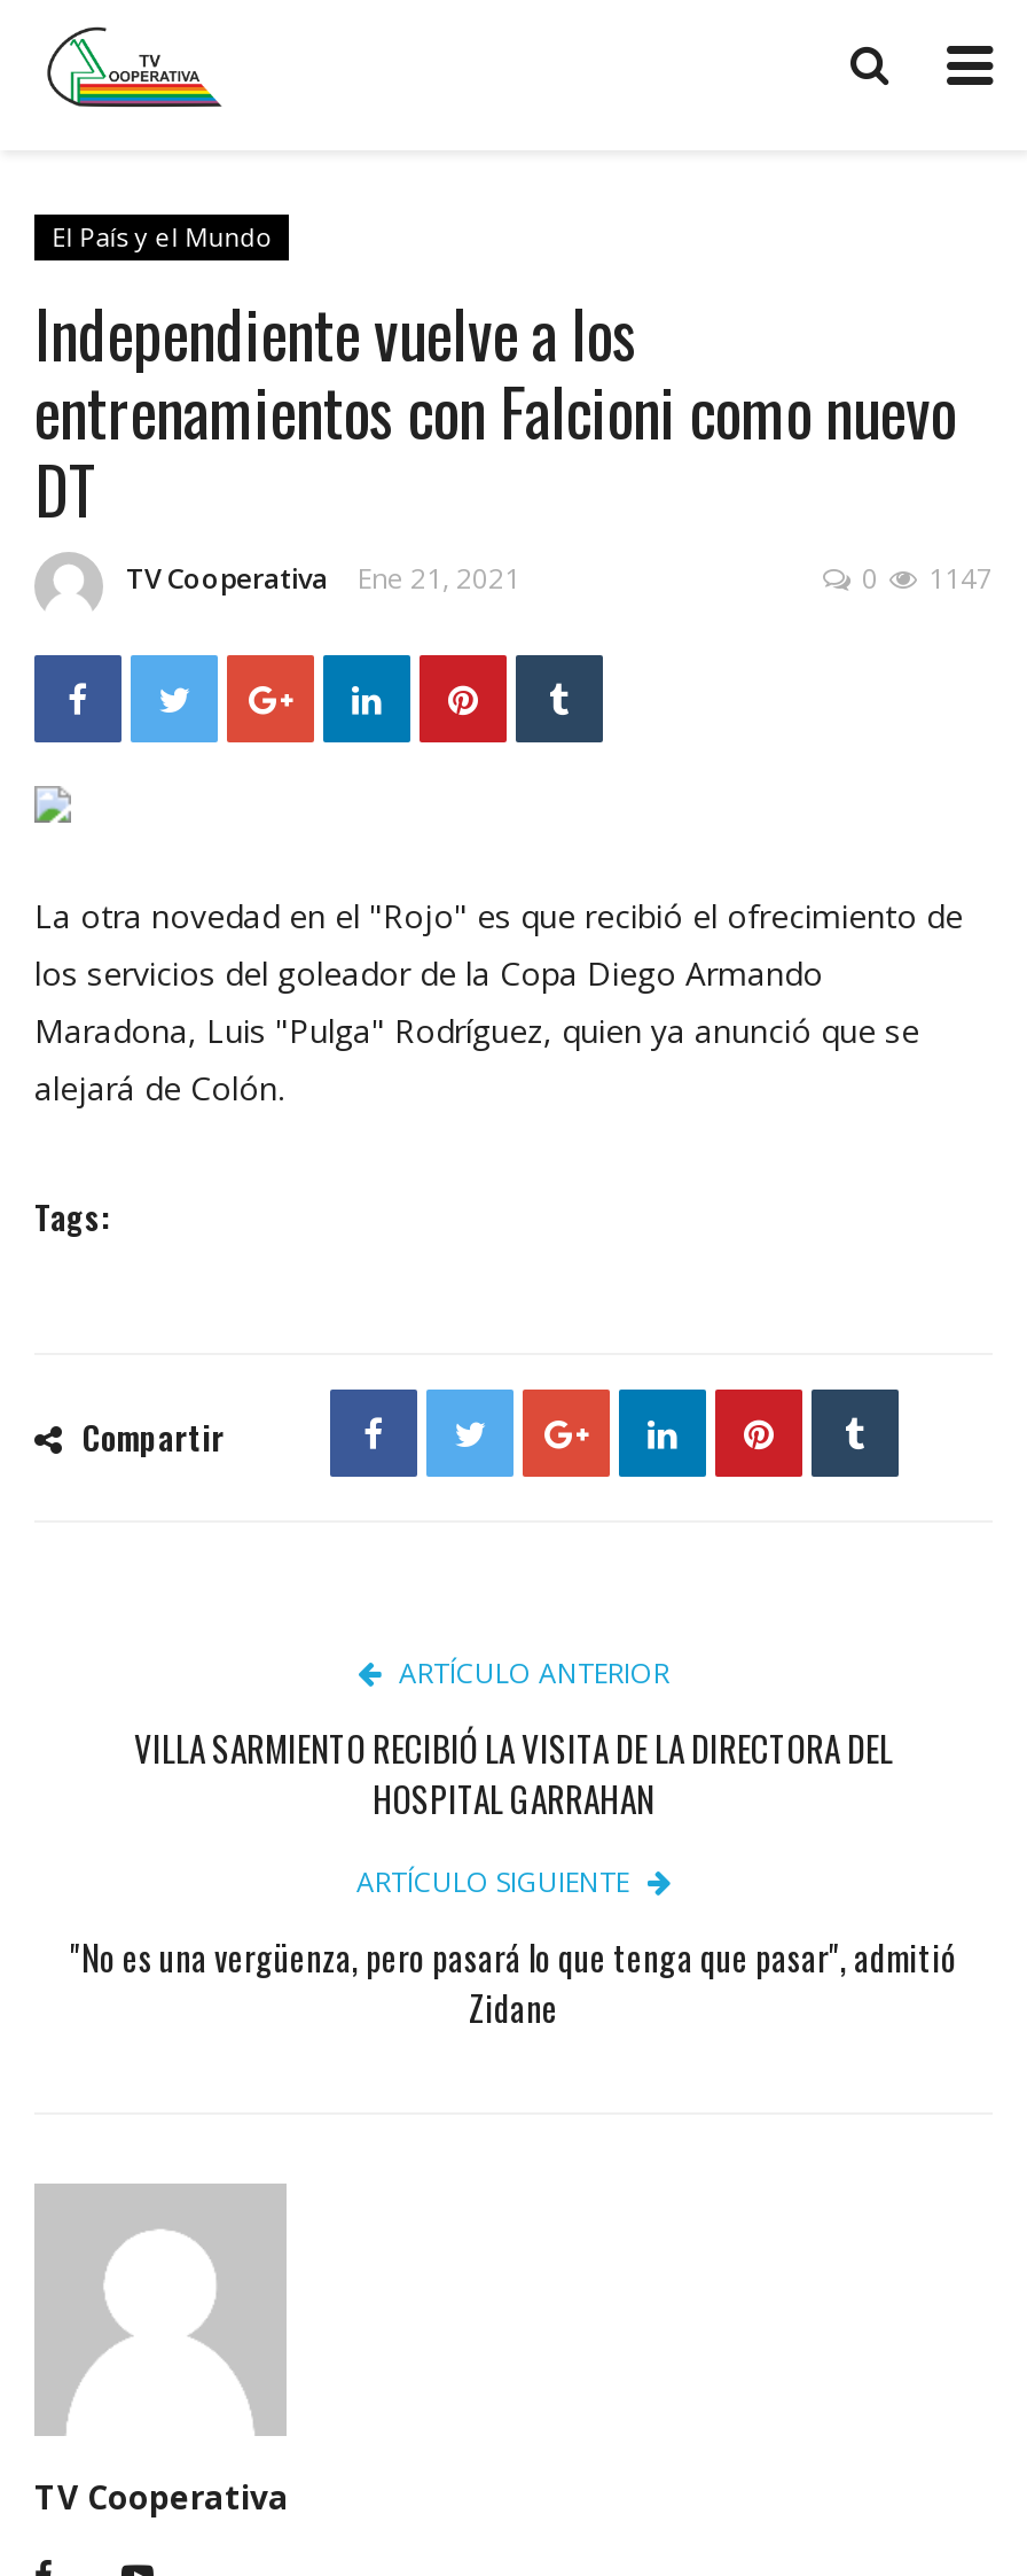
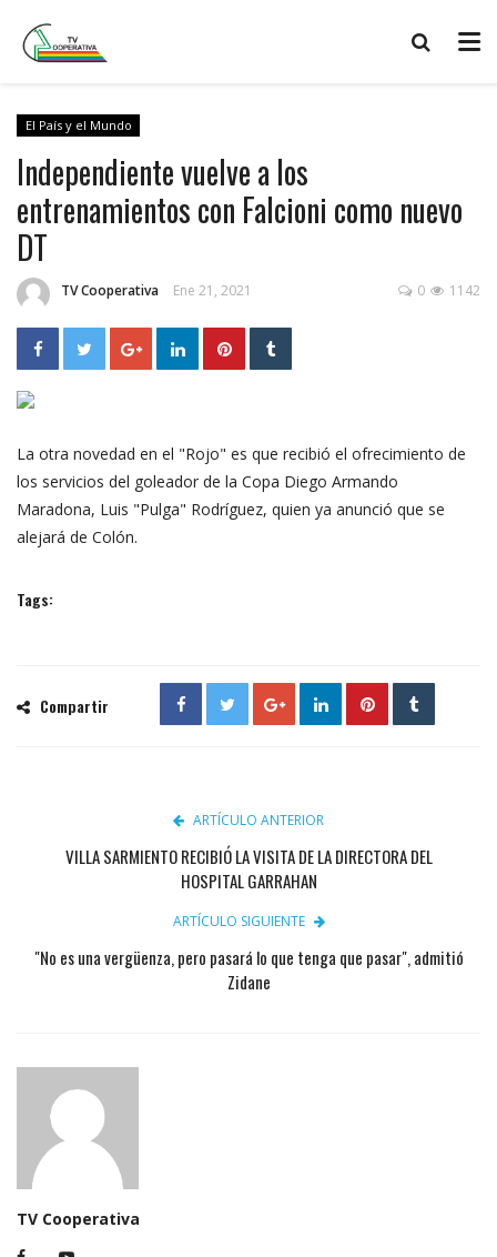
- 0 1147
+ 0 1142
